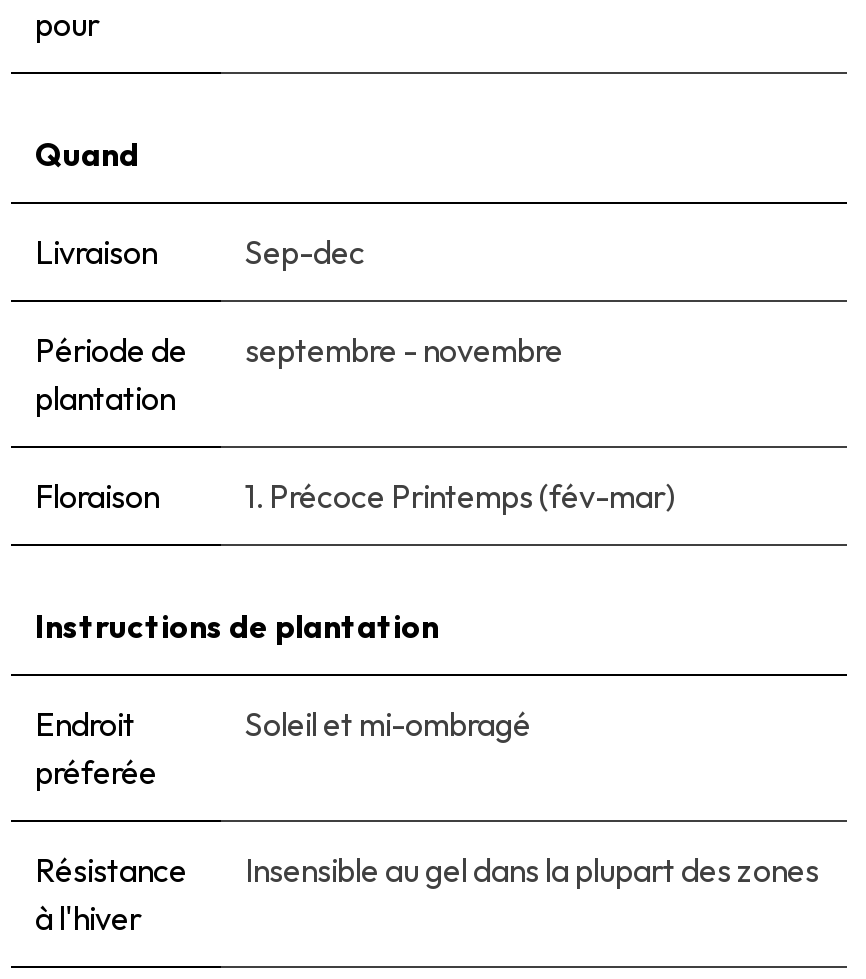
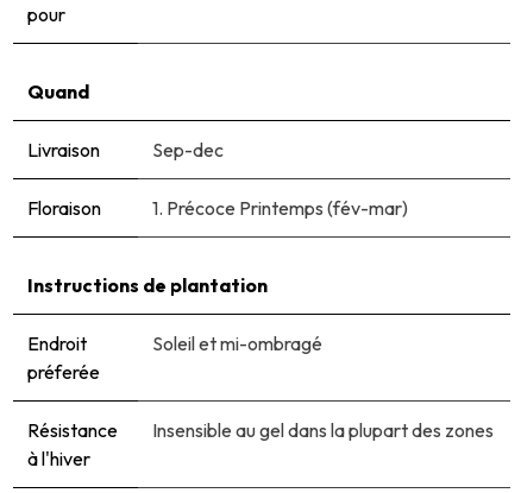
- Période de
- plantation

- septembre - novembre
